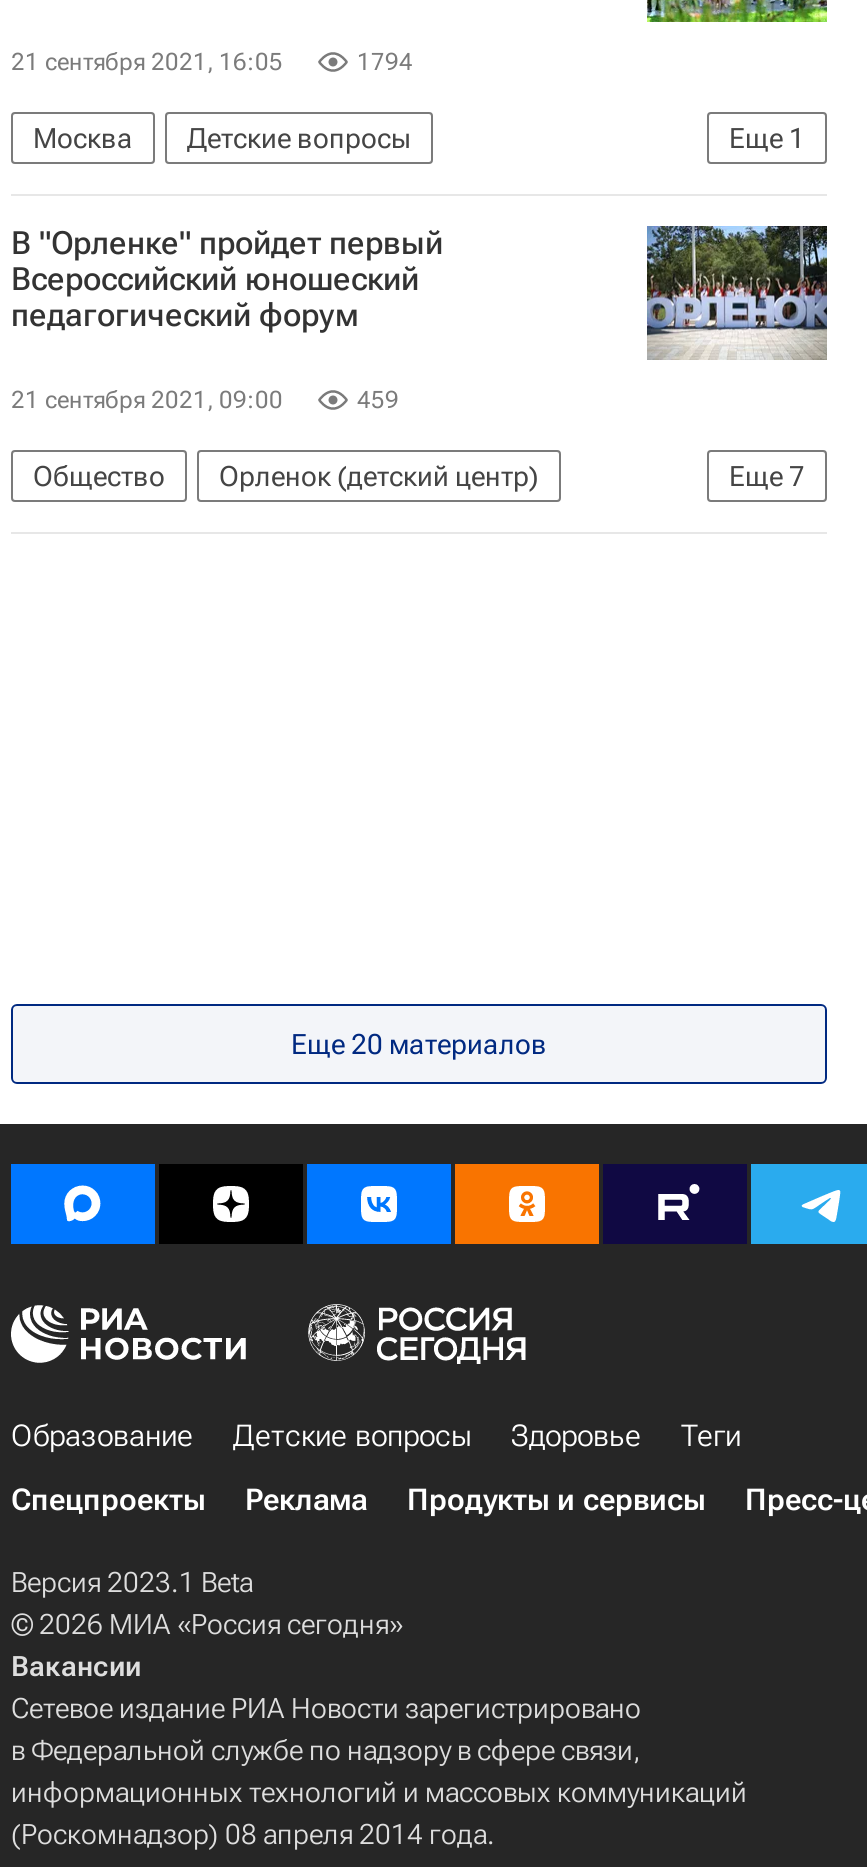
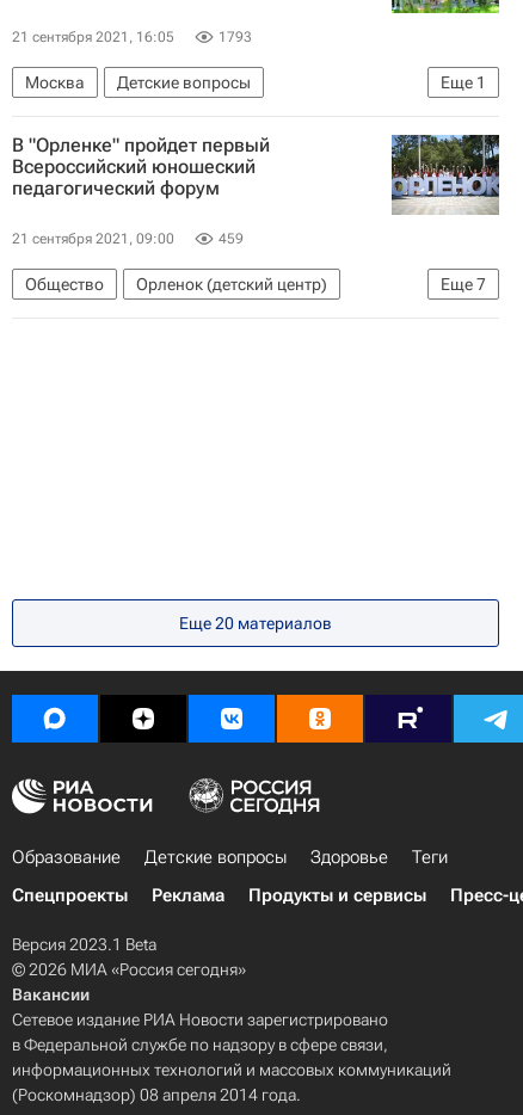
- 1794
+ 1793
